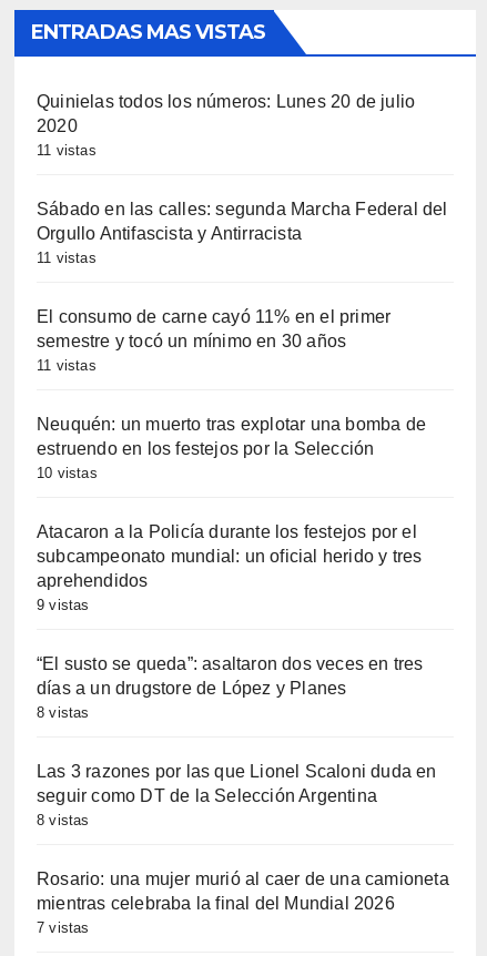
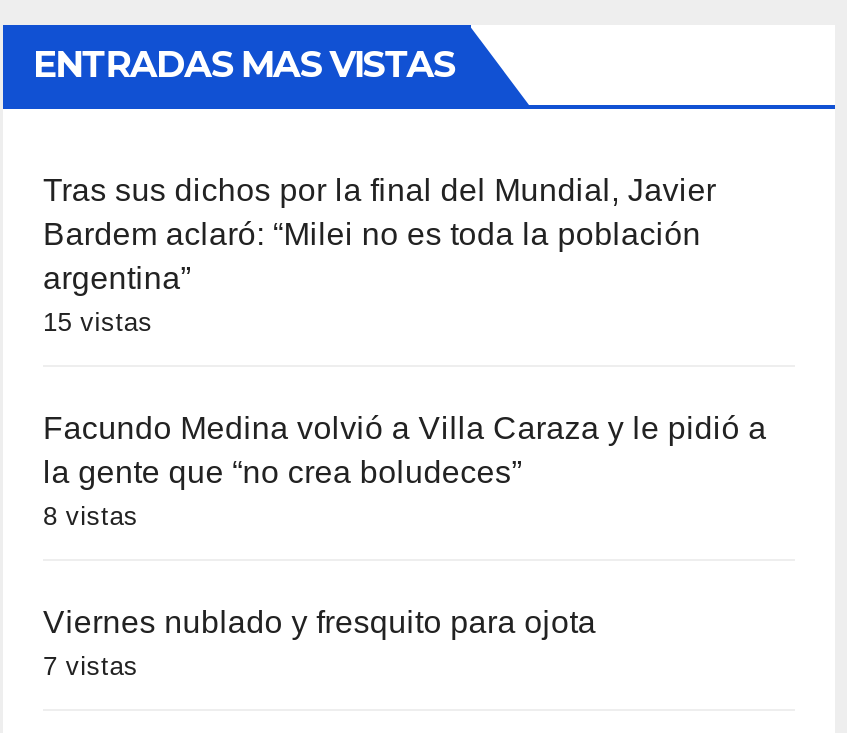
- Quinielas todos los números: Lunes 20 de julio
- 2020
- 11 vistas
- Sábado en las calles: segunda Marcha Federal del
- Orgullo Antifascista y Antirracista
- 11 vistas
- El consumo de carne cayó 11% en el primer
- semestre y tocó un mínimo en 30 años
- 11 vistas
- Neuquén: un muerto tras explotar una bomba de
- estruendo en los festejos por la Selección
- 10 vistas
- Atacaron a la Policía durante los festejos por el
- subcampeonato mundial: un oficial herido y tres
- aprehendidos
- 9 vistas
- “El susto se queda”: asaltaron dos veces en tres
- días a un drugstore de López y Planes
+ Tras sus dichos por la final del Mundial, Javier
+ Bardem aclaró: “Milei no es toda la población
+ argentina”
+ 15 vistas
+ Facundo Medina volvió a Villa Caraza y le pidió a
+ la gente que “no crea boludeces”

- Las 3 razones por las que Lionel Scaloni duda en
- seguir como DT de la Selección Argentina
- 8 vistas
- Rosario: una mujer murió al caer de una camioneta
- mientras celebraba la final del Mundial 2026
+ Viernes nublado y fresquito para ojota
